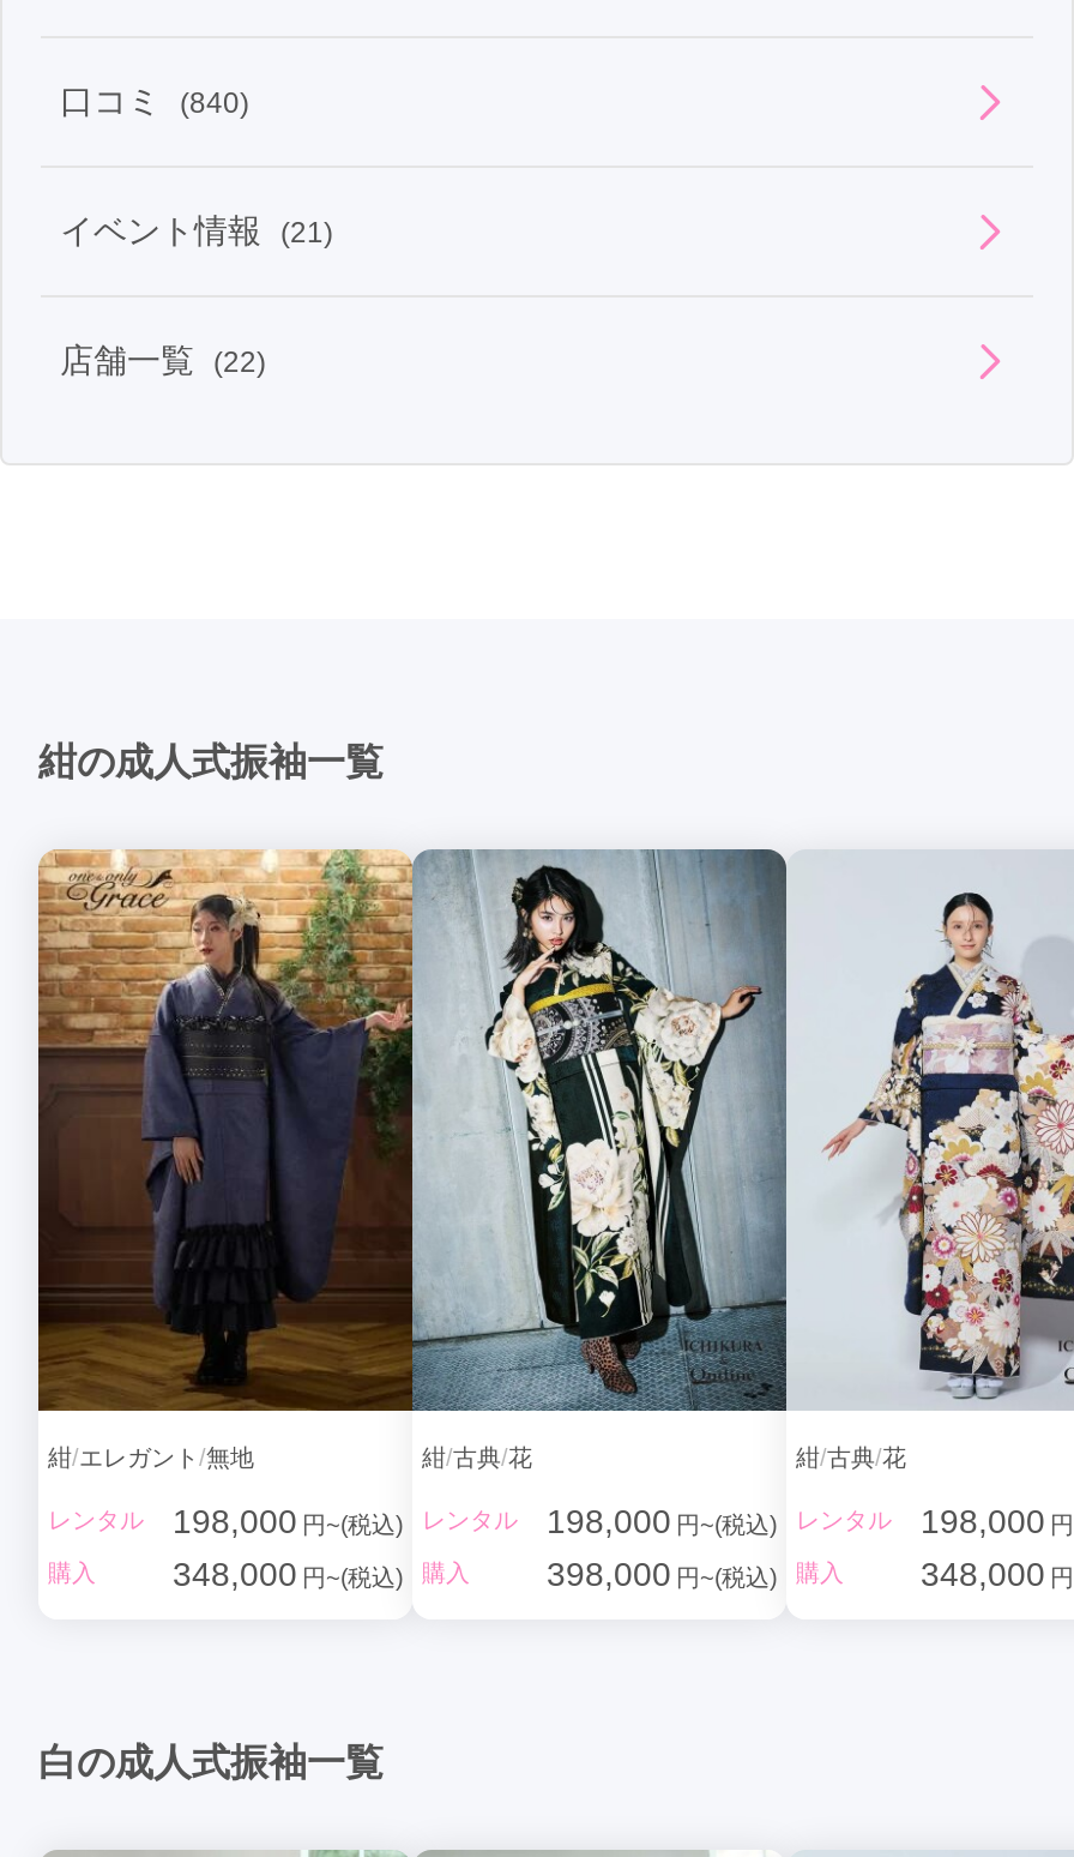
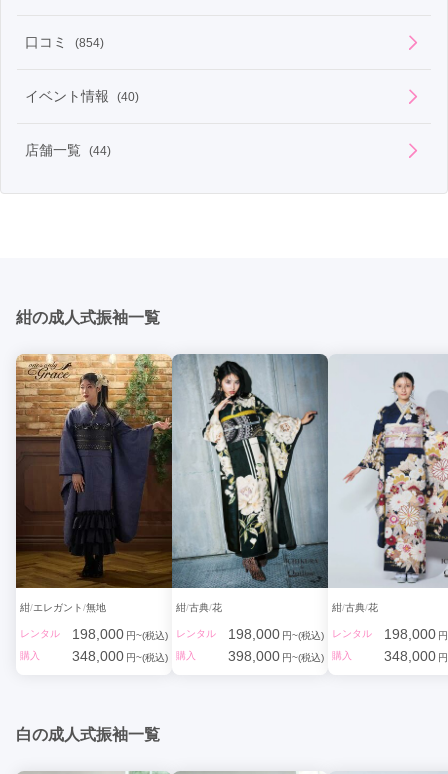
- 口コミ (840)
+ 口コミ (854)

- イベント情報 (21)
+ イベント情報 (40)

- 店舗一覧 (22)
+ 店舗一覧 (44)
